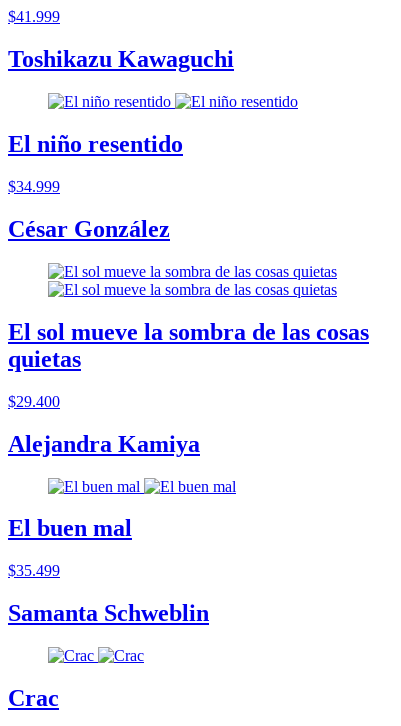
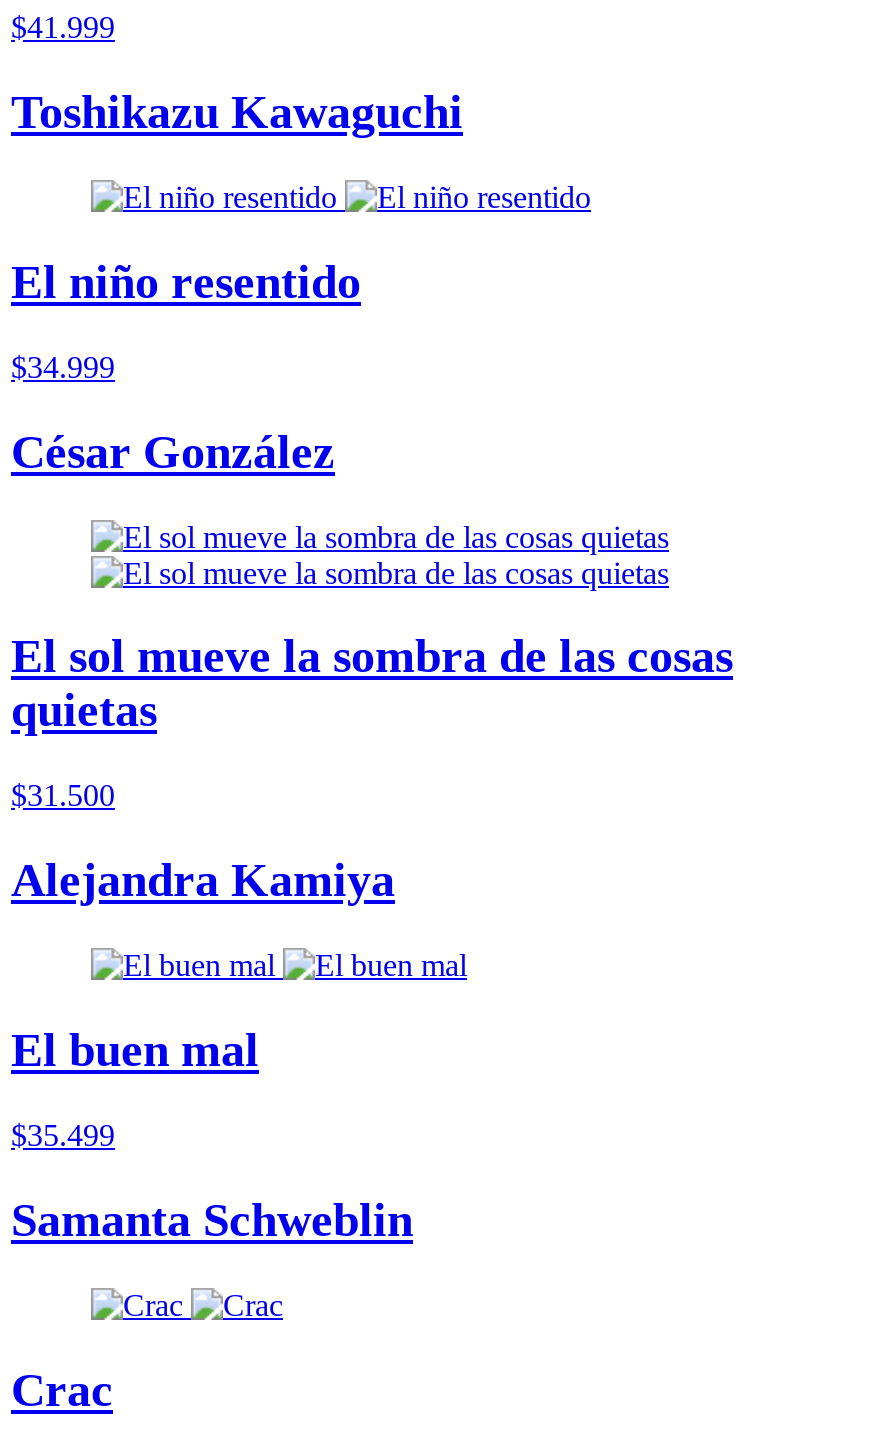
- $29.400
+ $31.500
